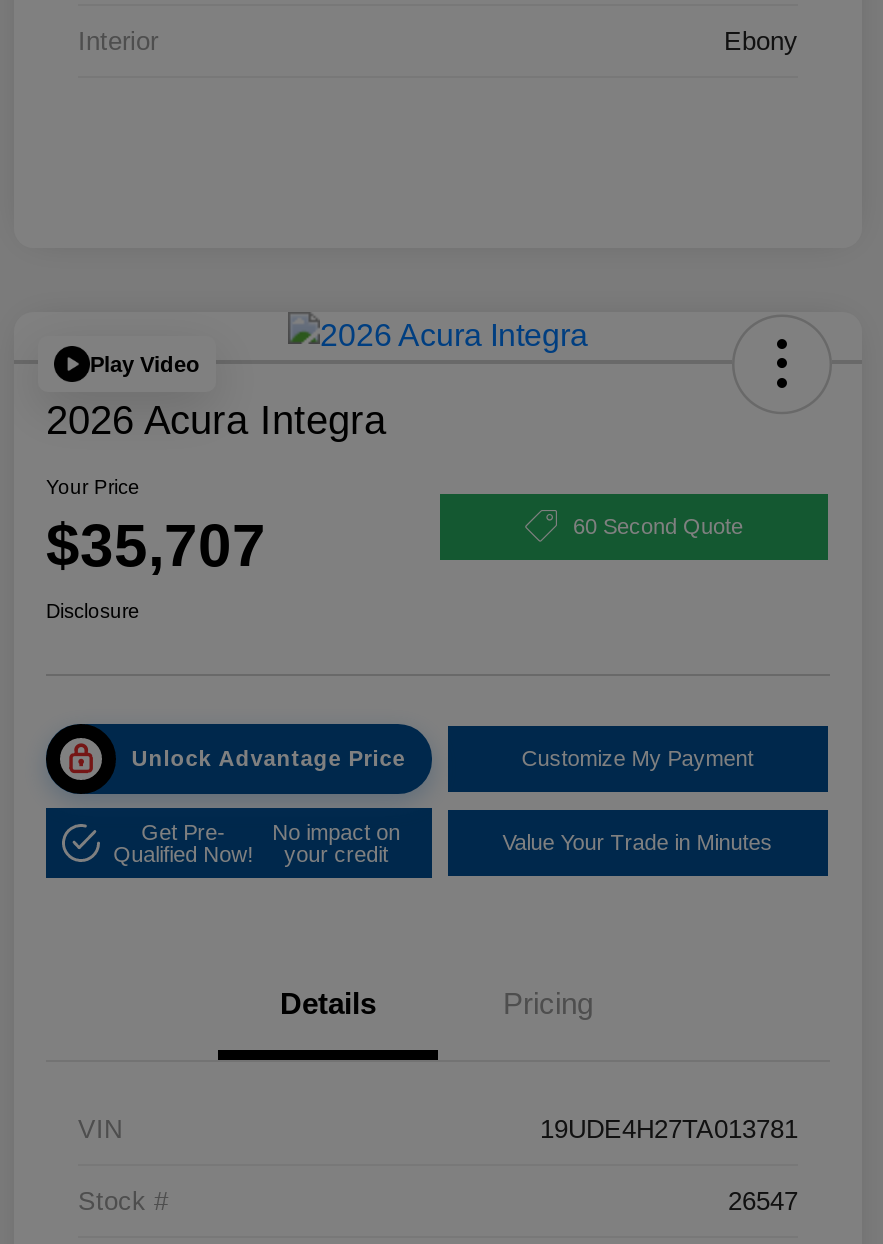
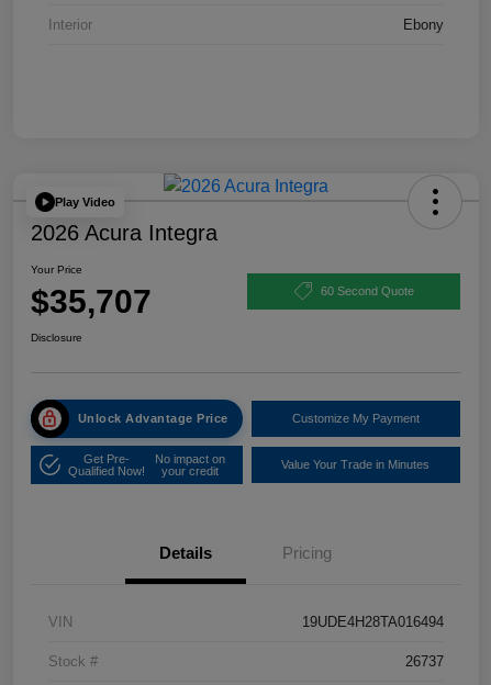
- 19UDE4H27TA013781
+ 19UDE4H28TA016494

- 26547
+ 26737
